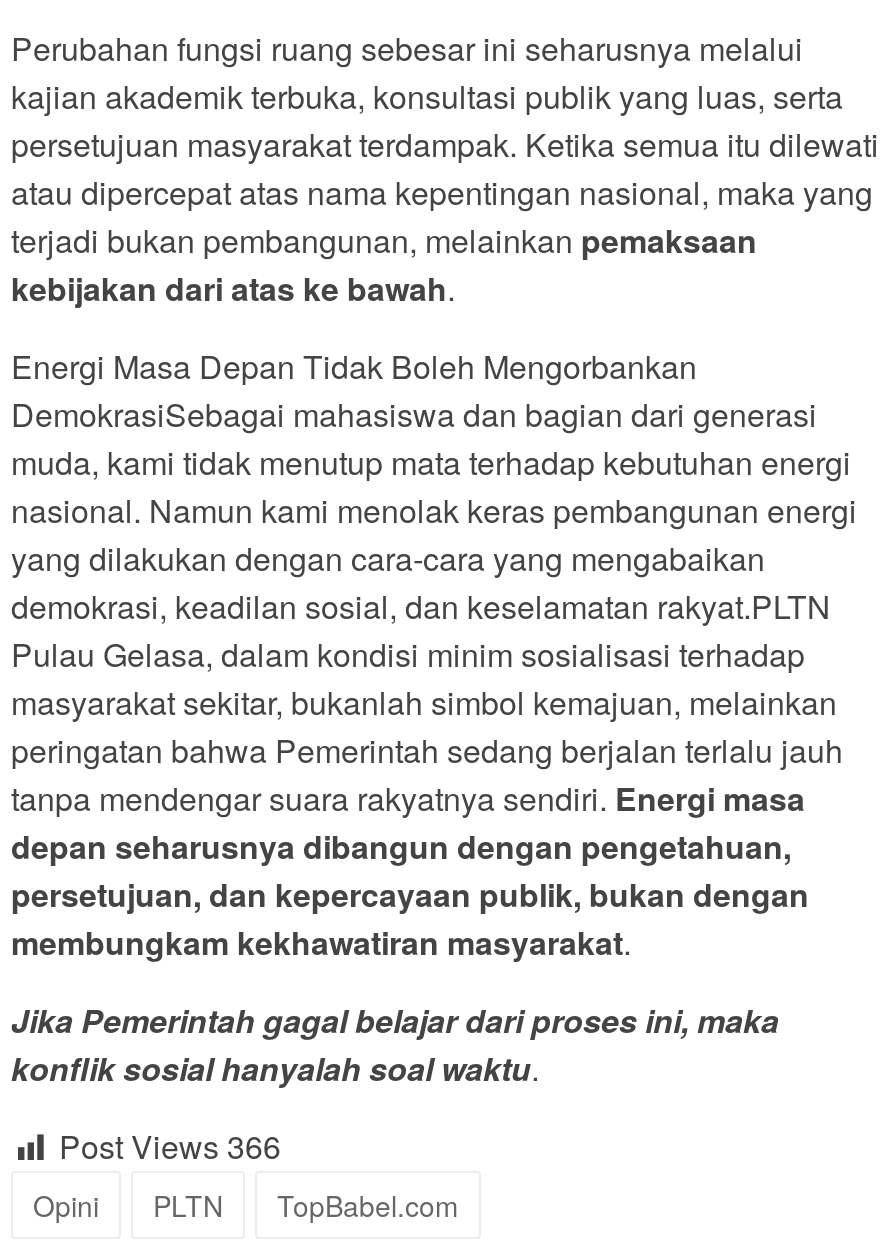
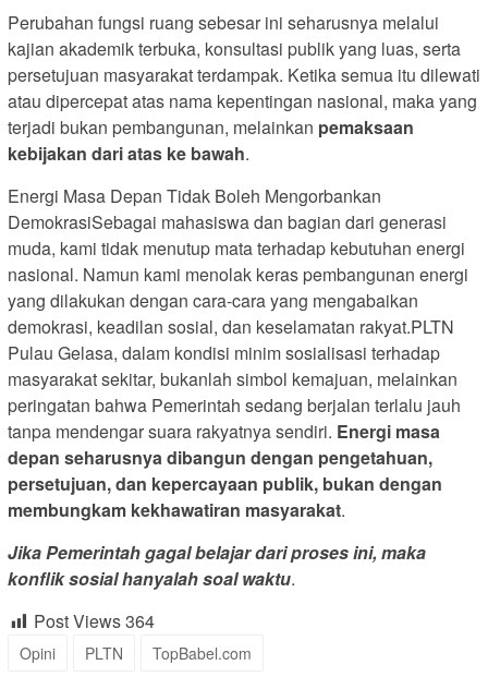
- Post Views 366
+ Post Views 364
